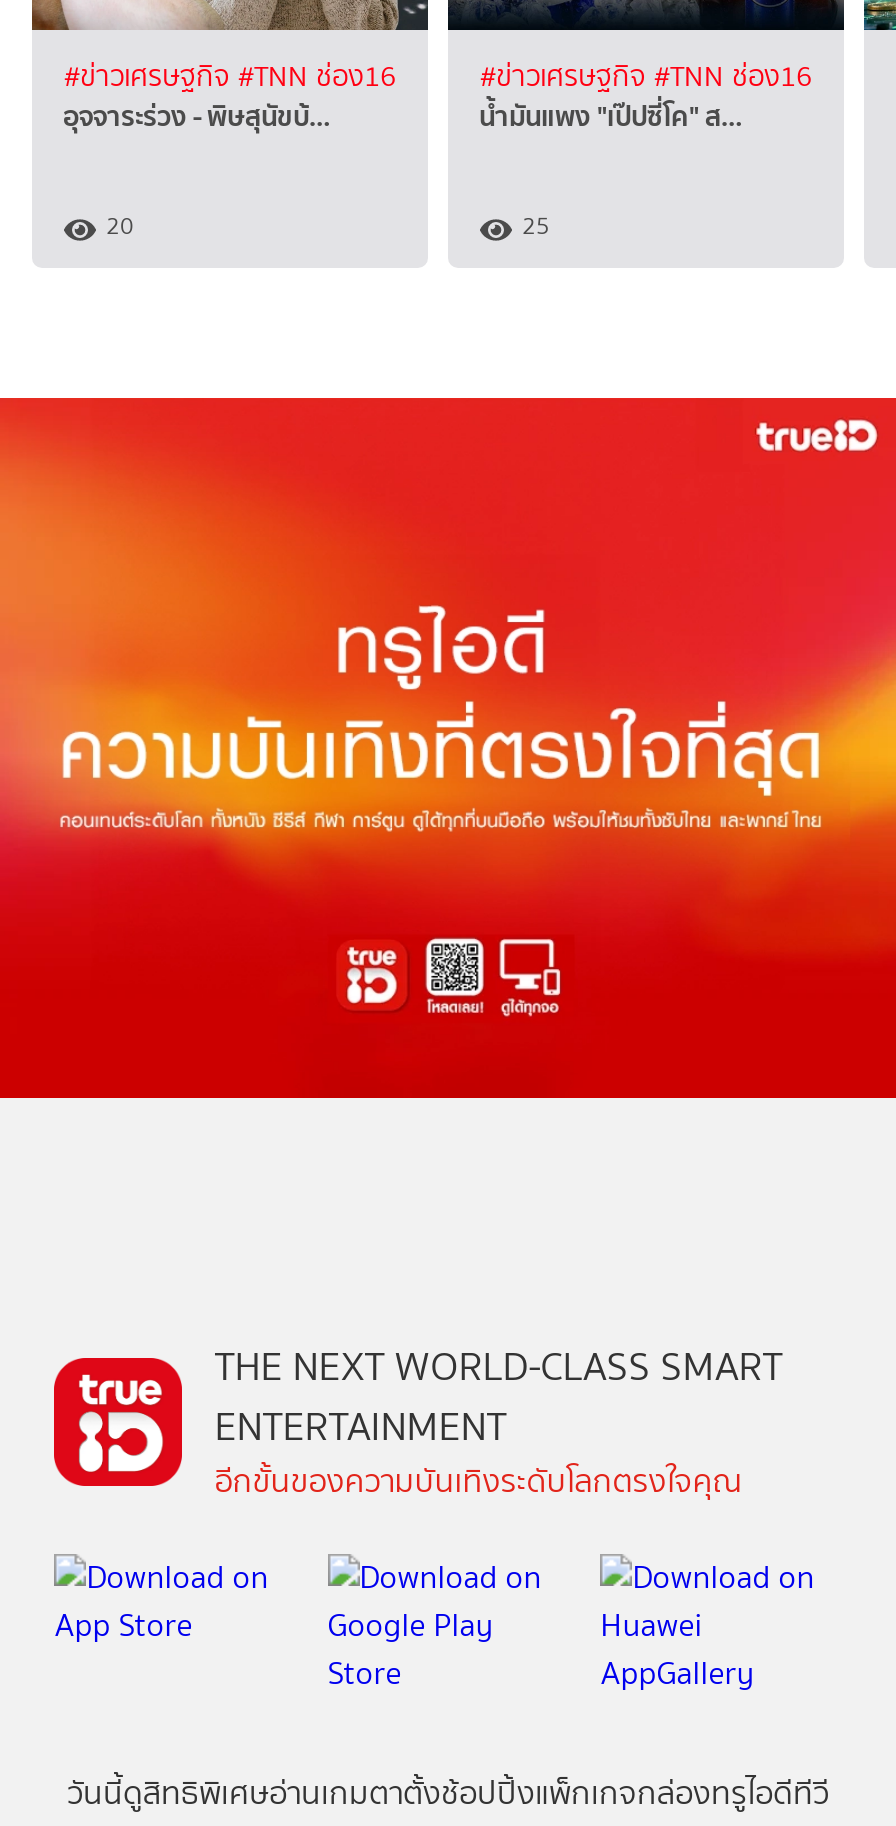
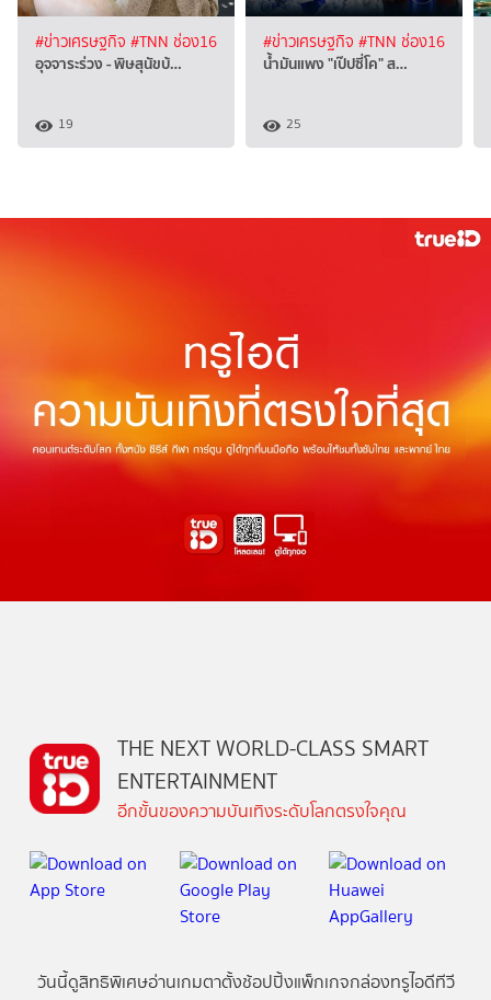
- 20
+ 19
